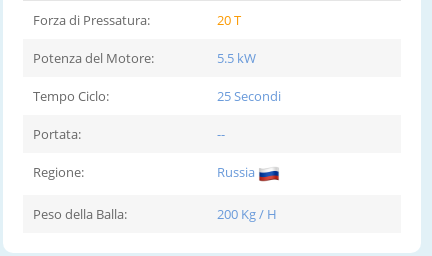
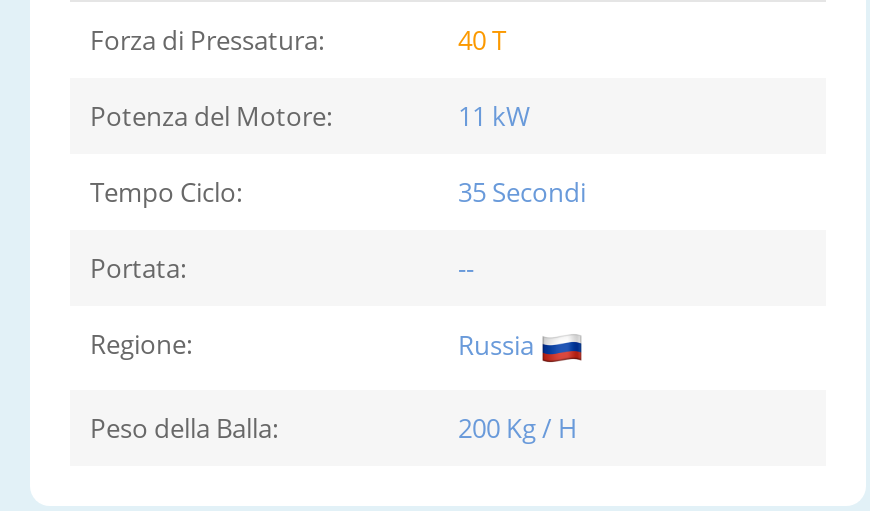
- 20 T
+ 40 T

- 5.5 kW
+ 11 kW

- 25 Secondi
+ 35 Secondi
